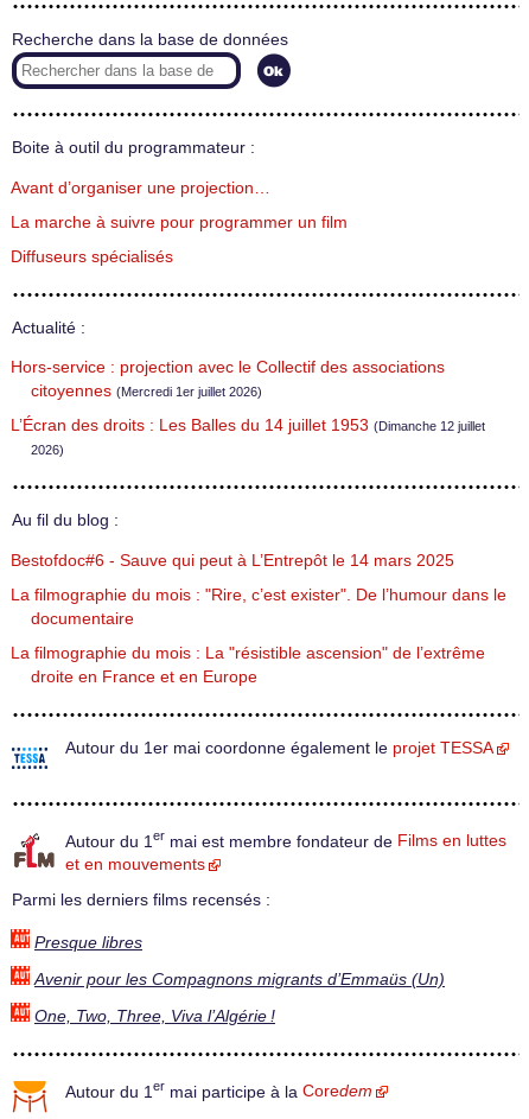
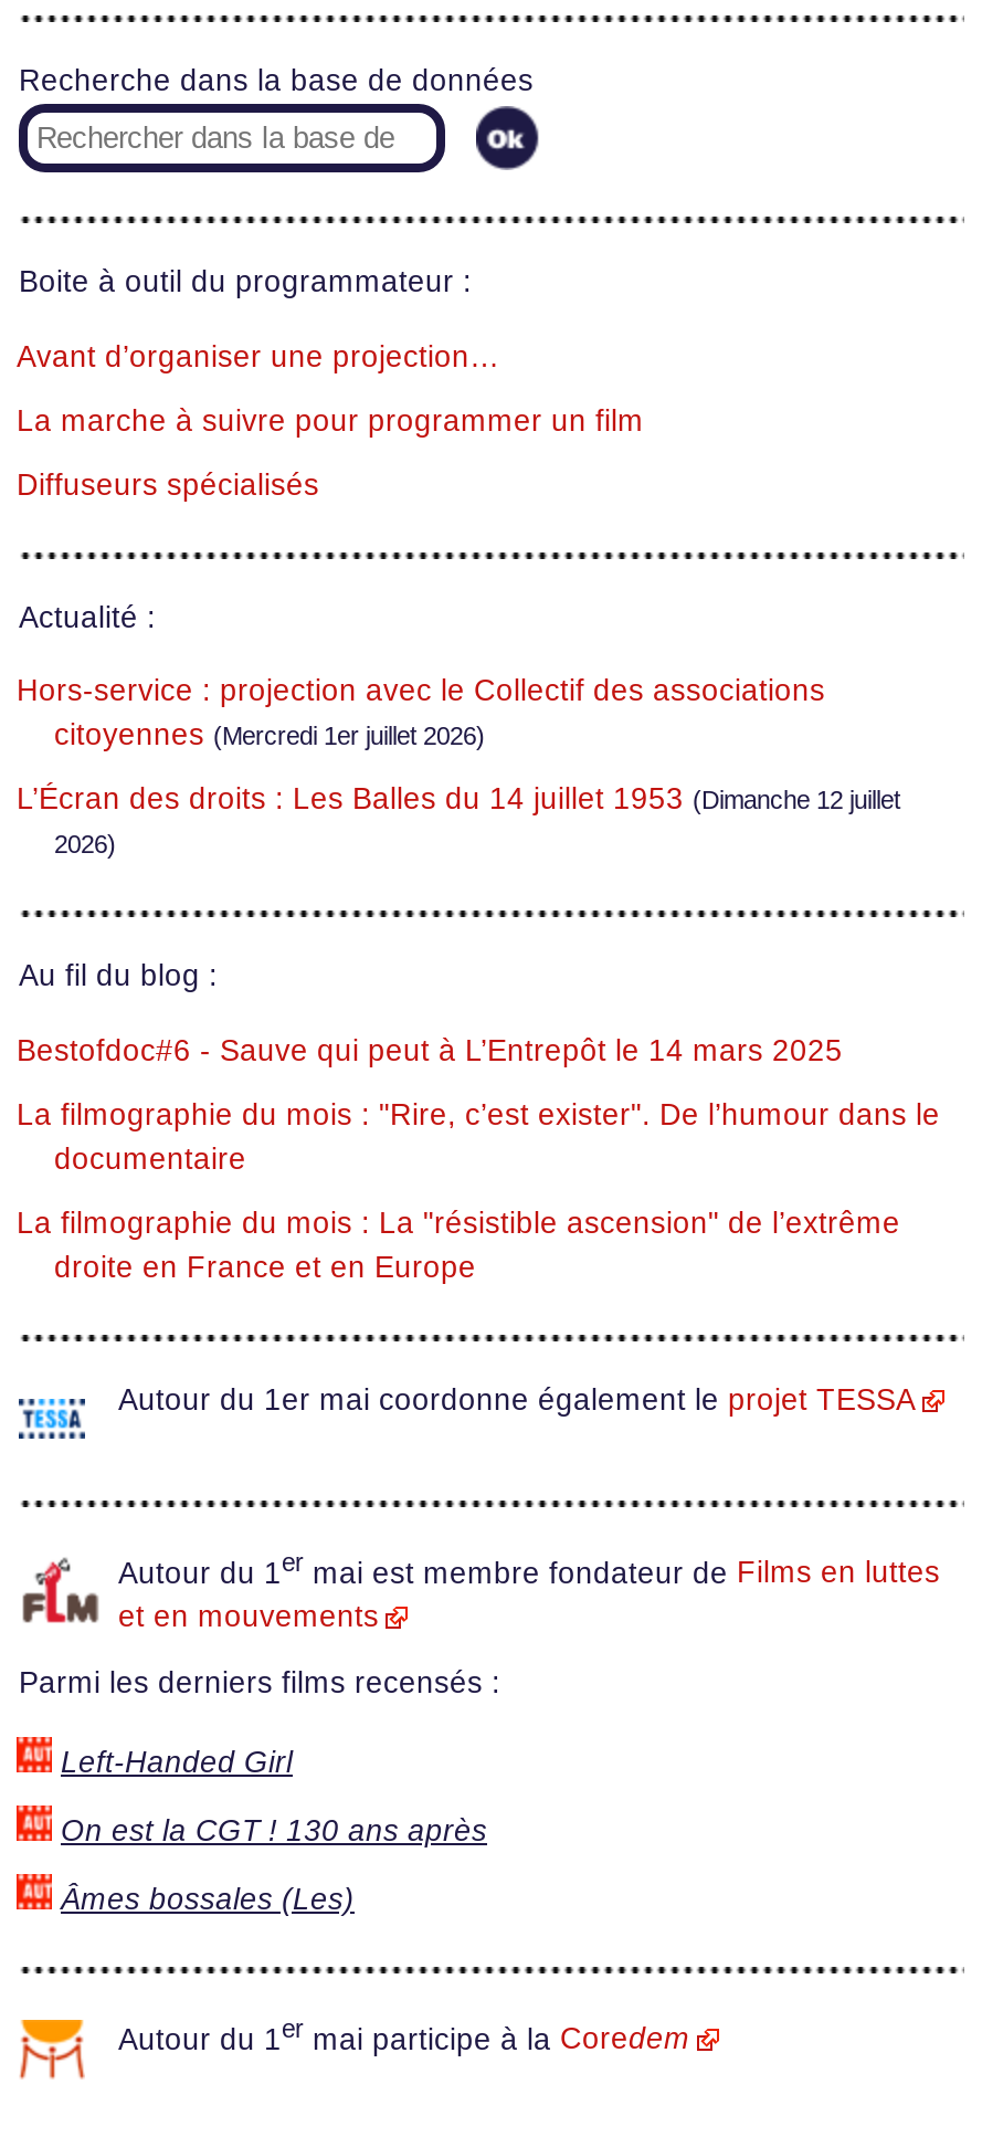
- Presque libres
+ Left-Handed Girl

- Avenir pour les Compagnons migrants d’Emmaüs (Un)
+ On est la CGT ! 130 ans après

- One, Two, Three, Viva l’Algérie !
+ Âmes bossales (Les)
